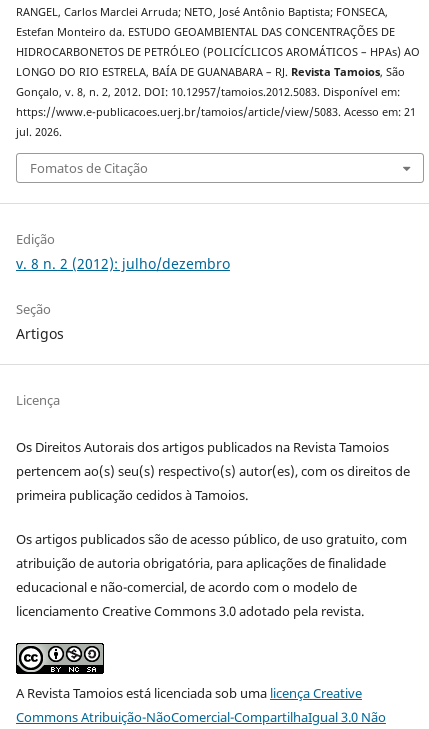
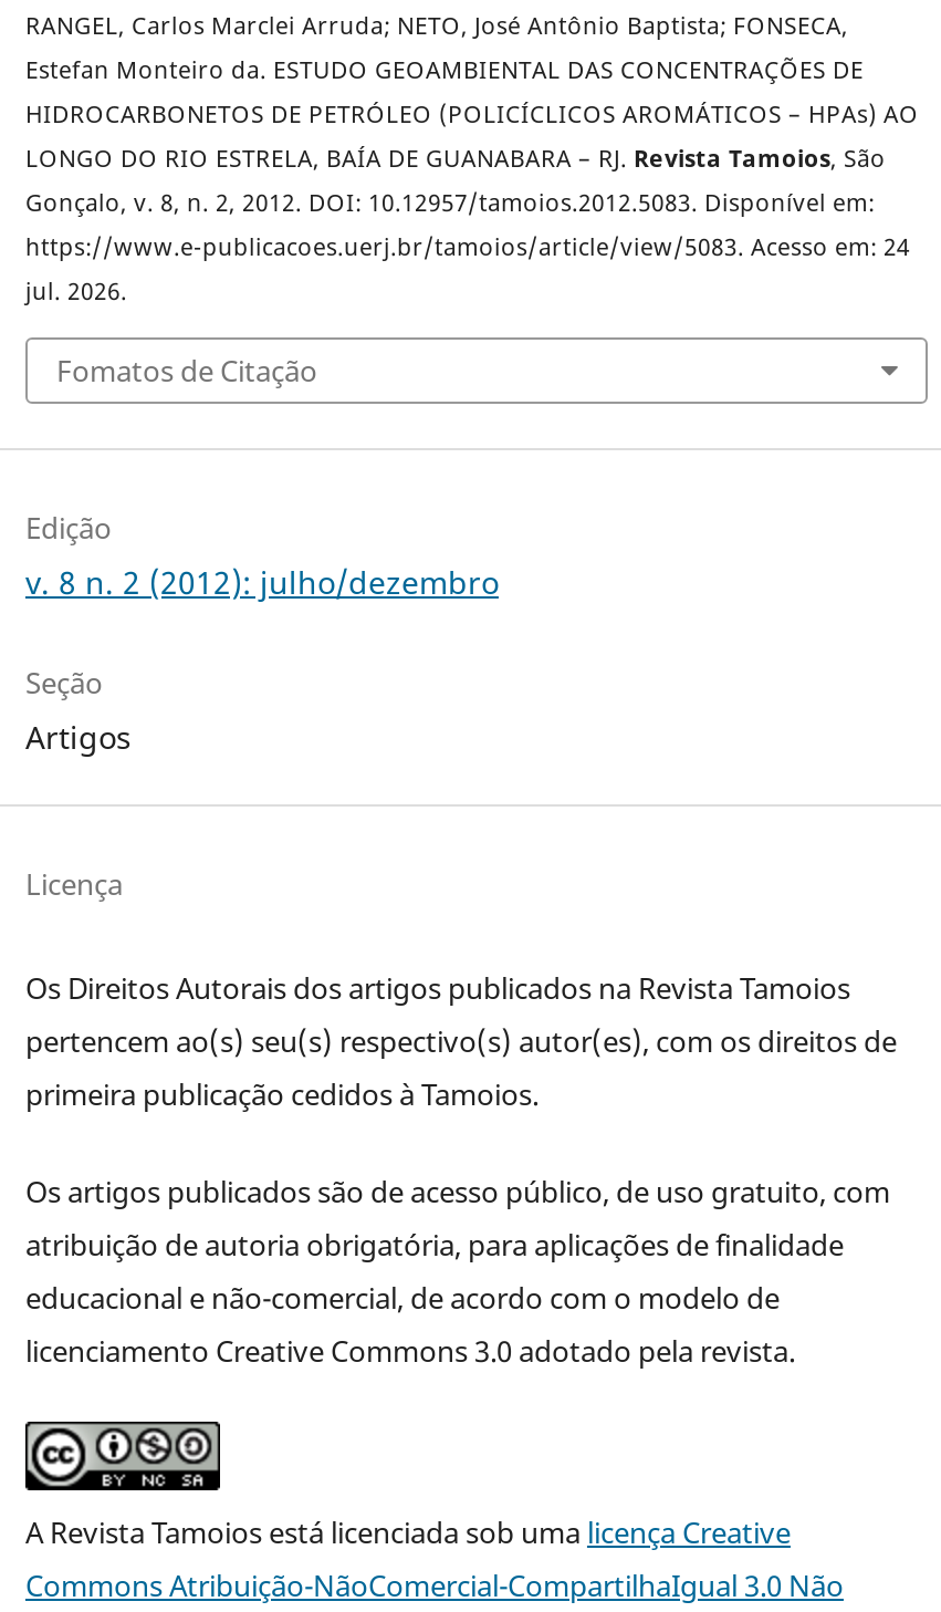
- https://www.e-publicacoes.uerj.br/tamoios/article/view/5083. Acesso em: 21
+ https://www.e-publicacoes.uerj.br/tamoios/article/view/5083. Acesso em: 24
